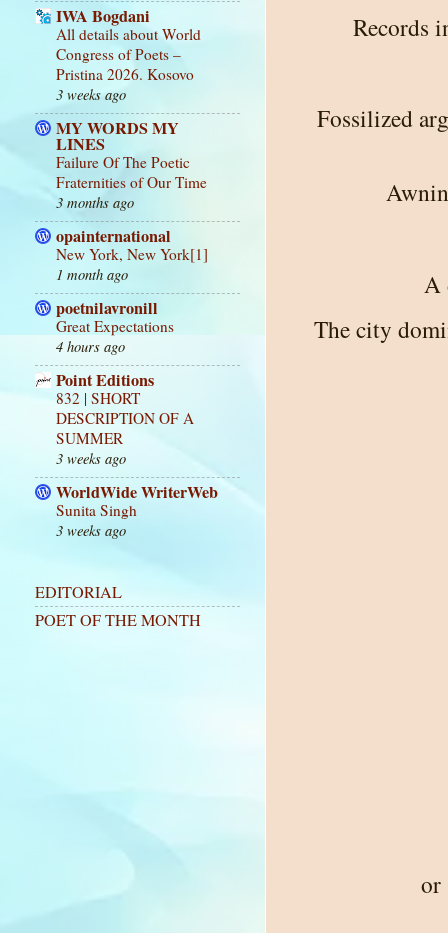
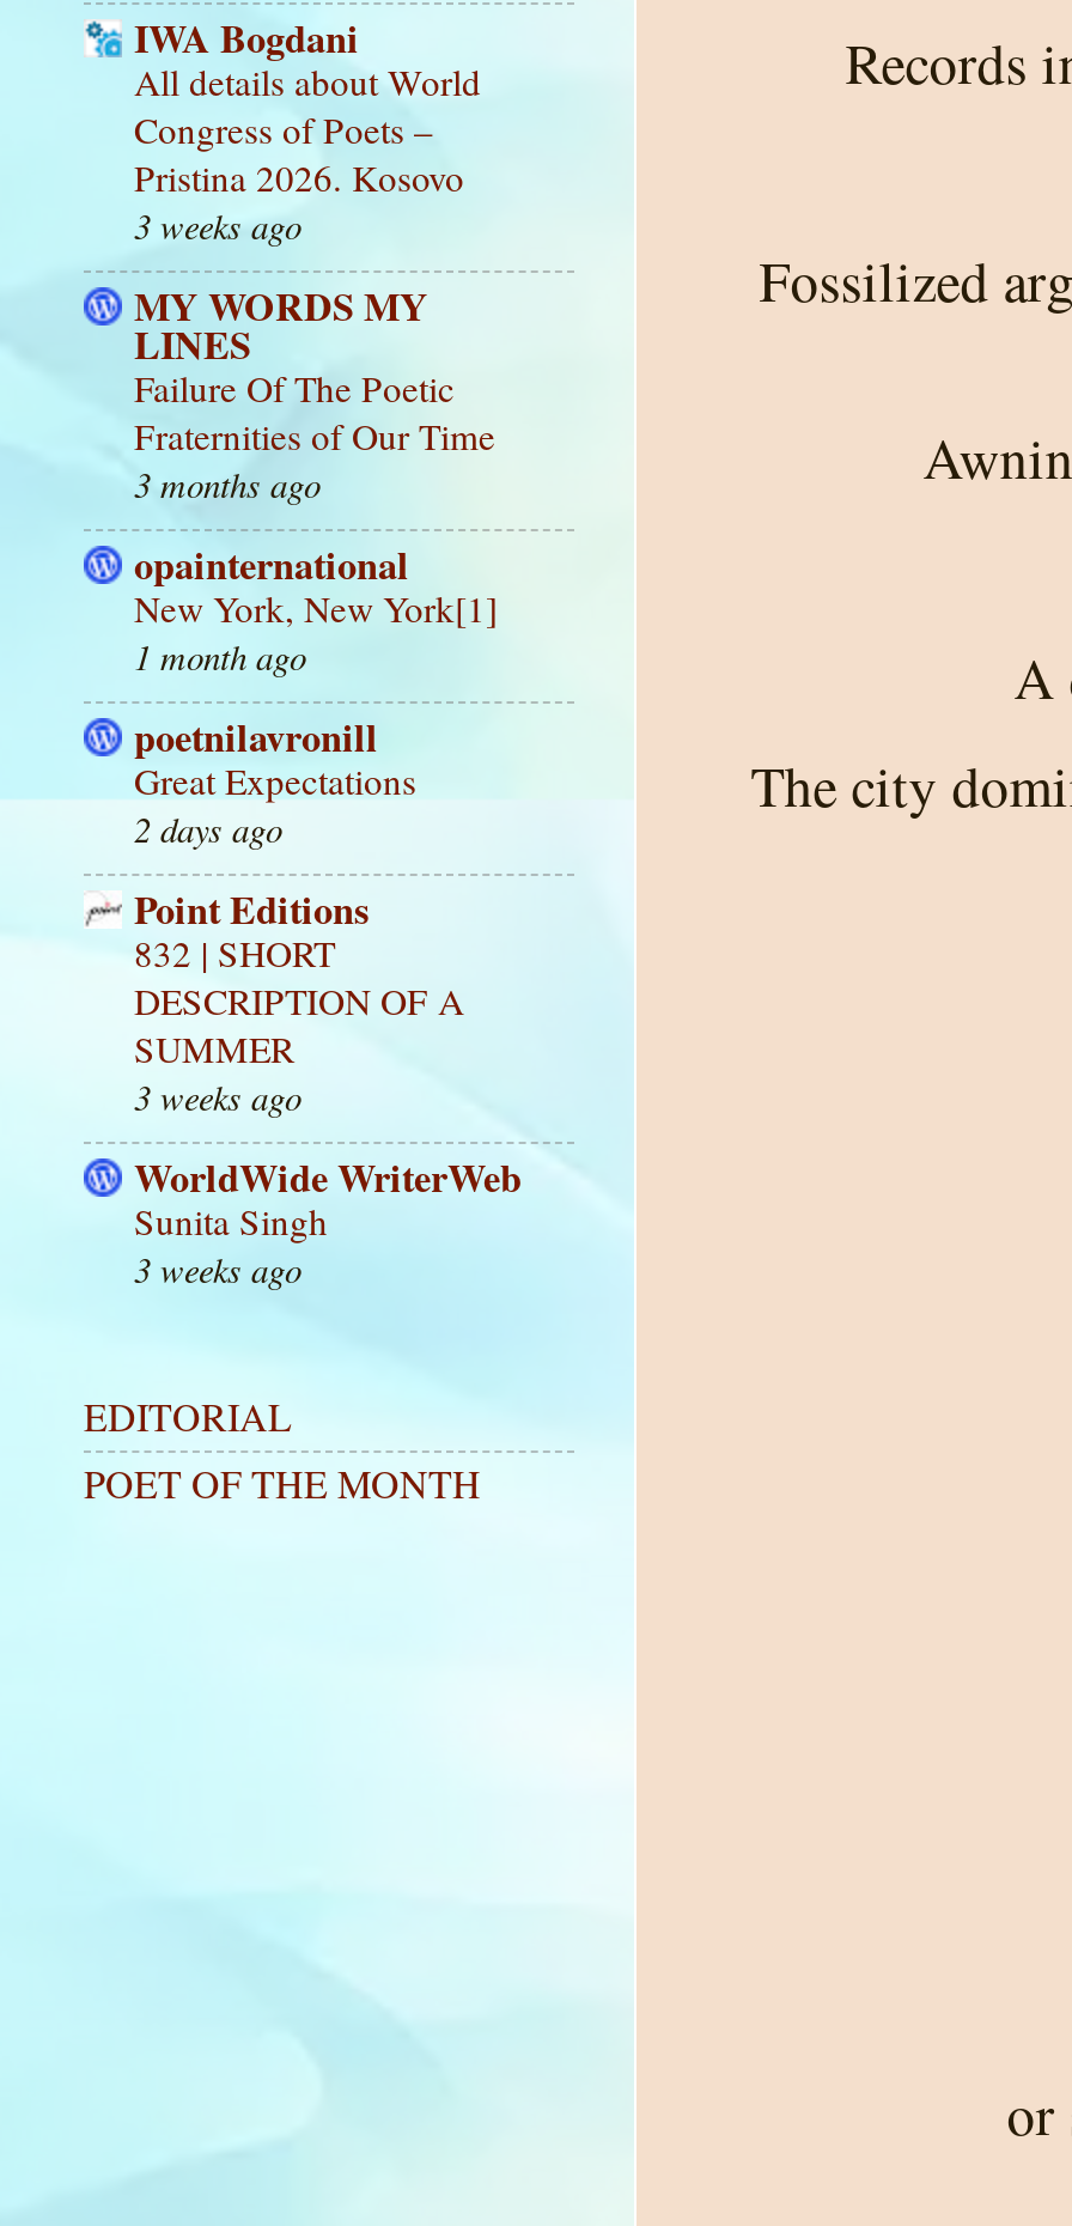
- 4 hours ago
+ 2 days ago
